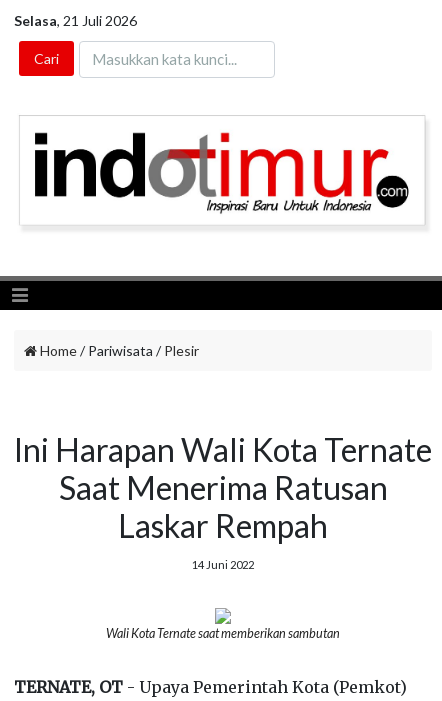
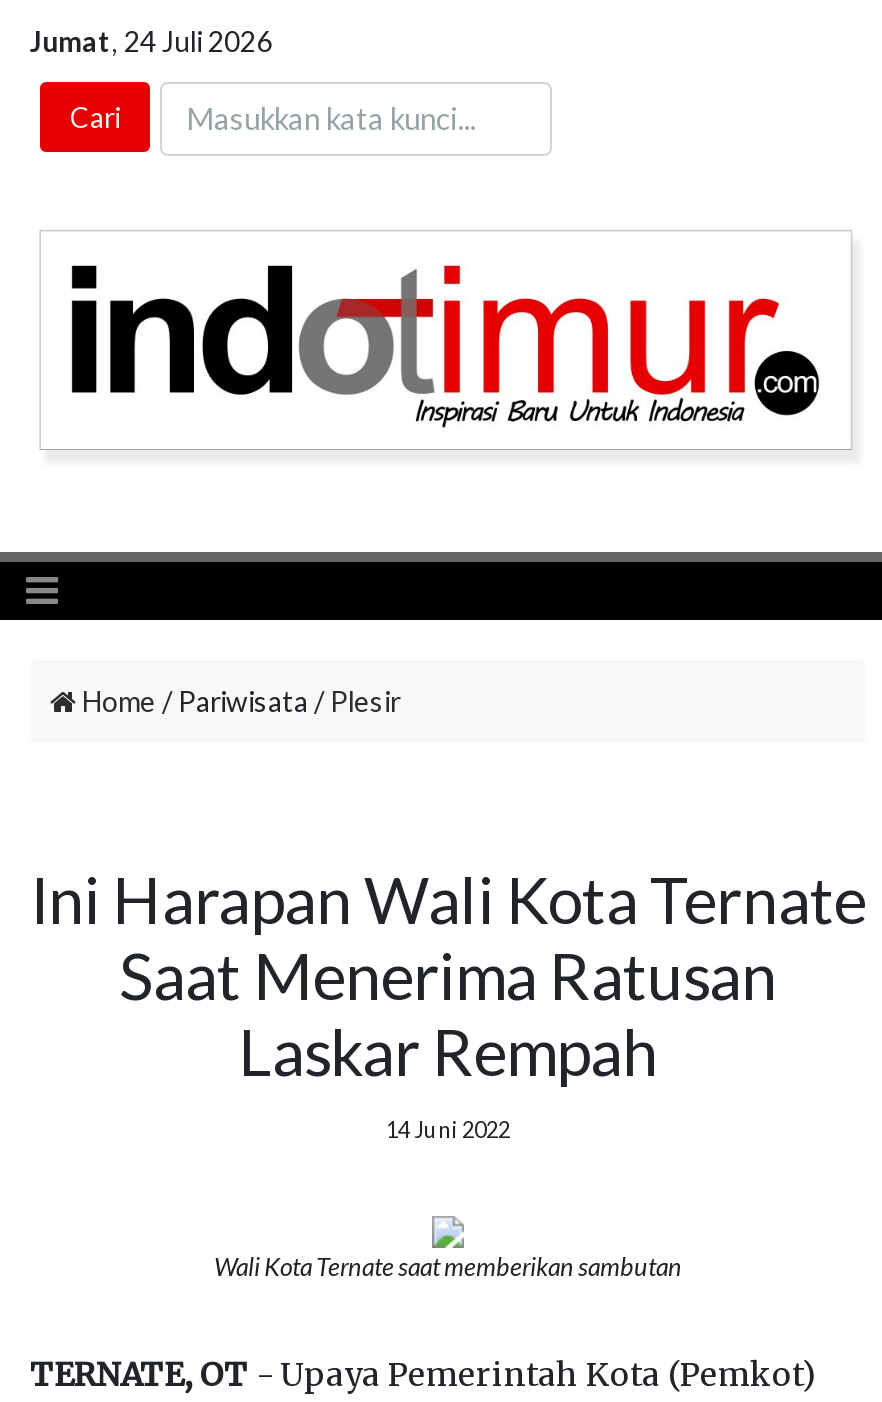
- Selasa, 21 Juli 2026
+ Jumat, 24 Juli 2026
